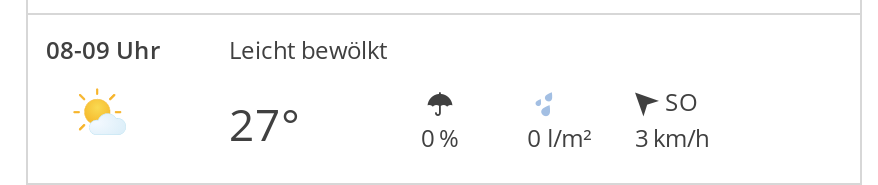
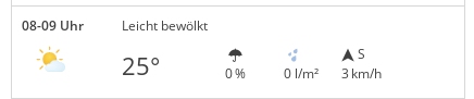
- 27°
+ 25°

- SO
+ S
